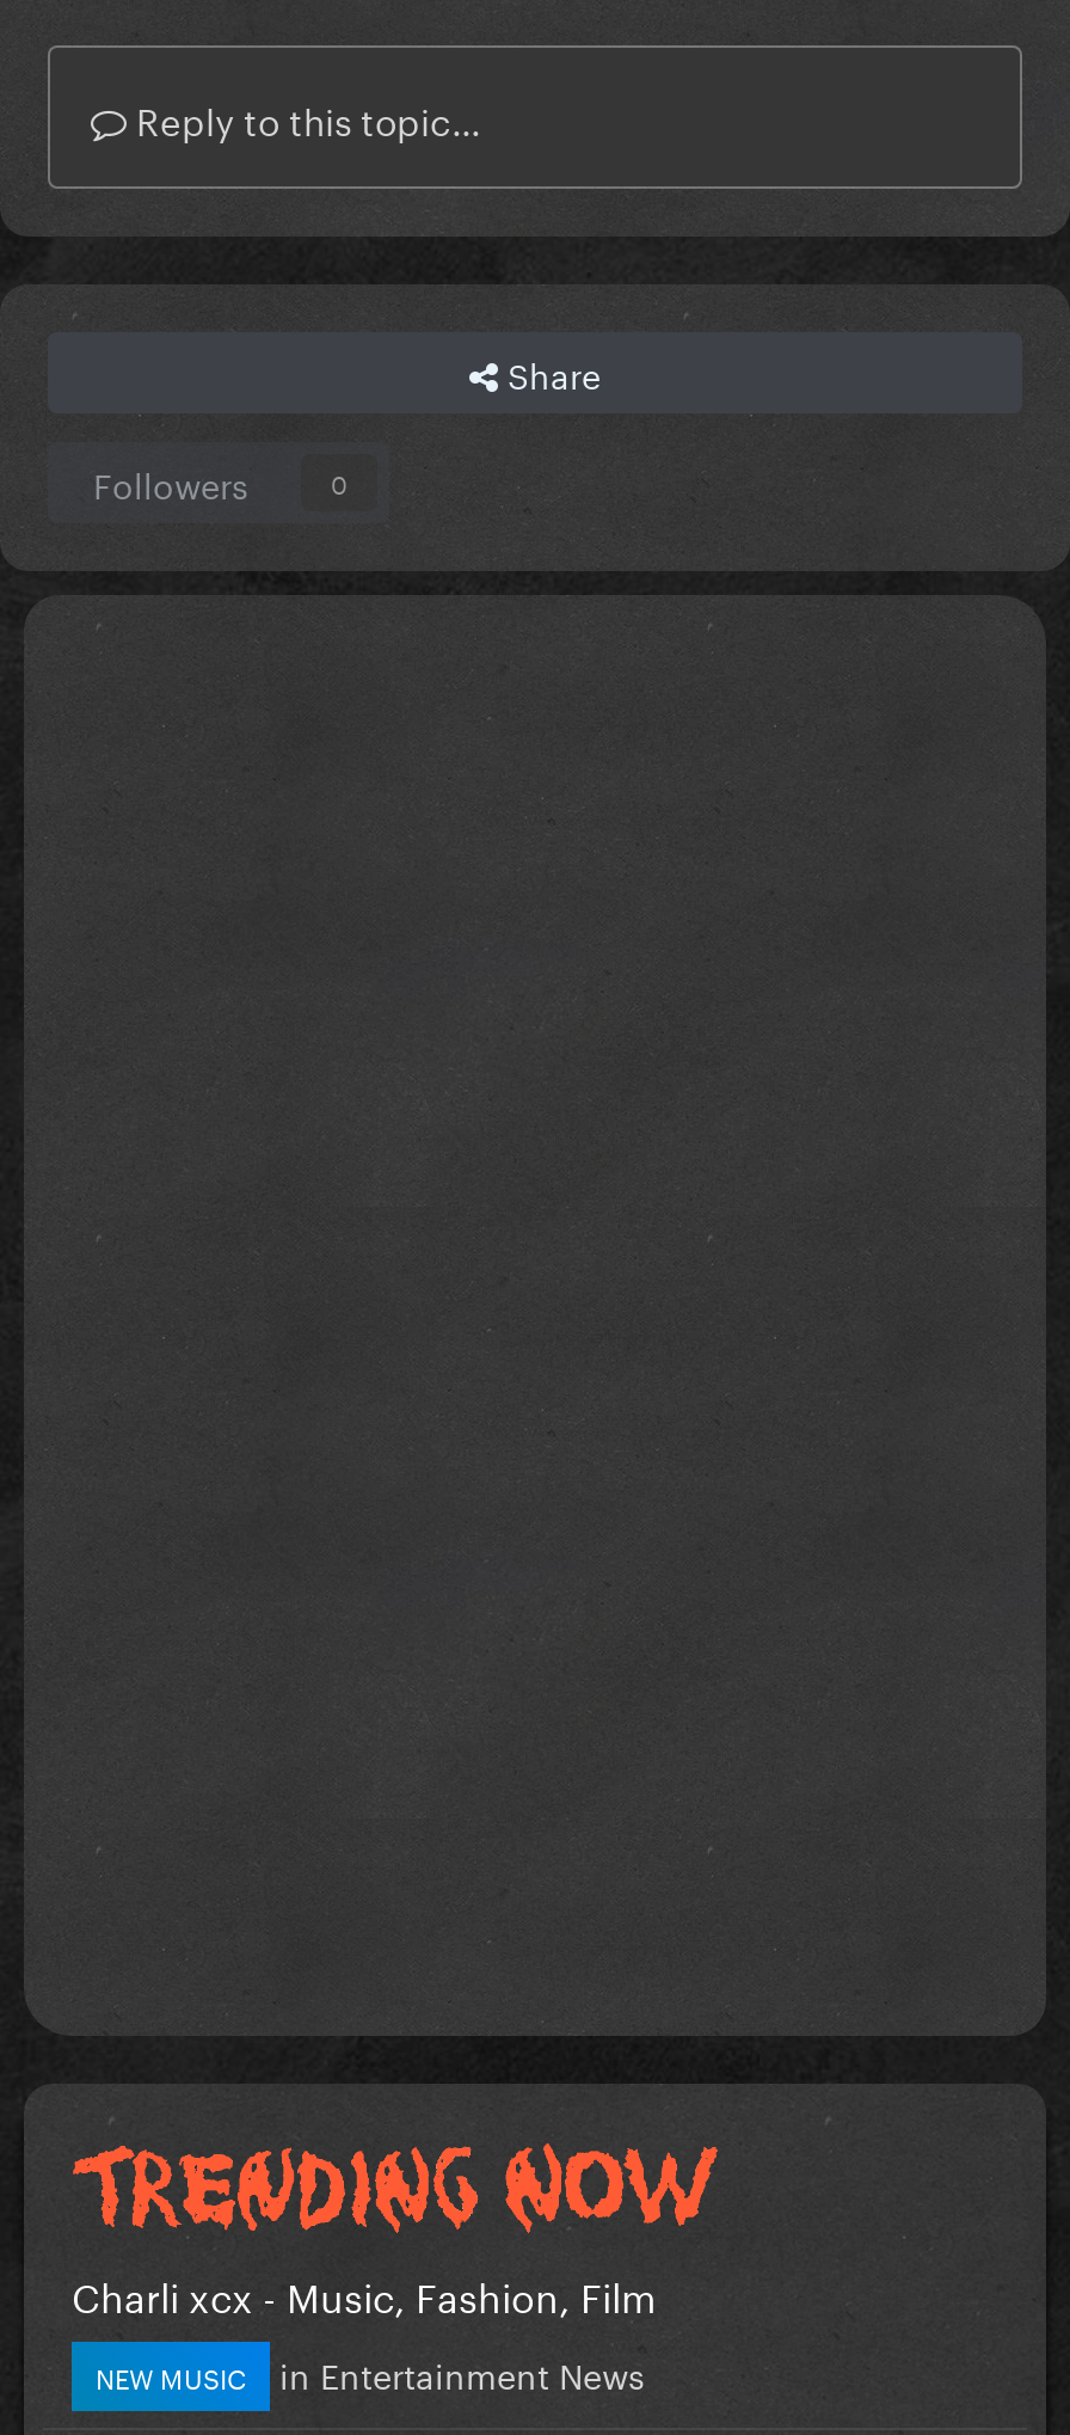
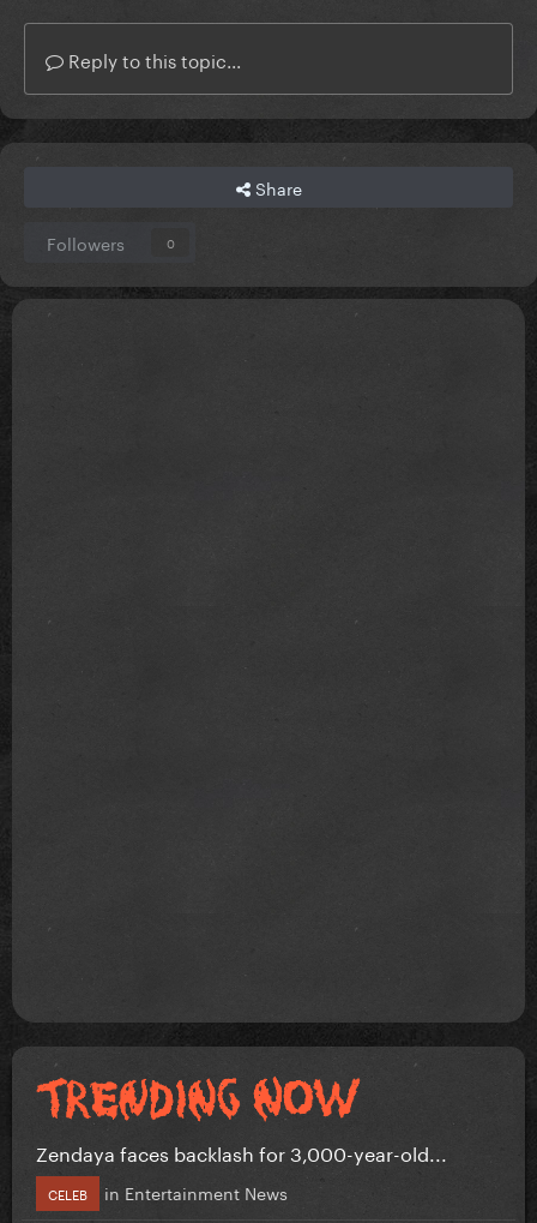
- Charli xcx - Music, Fashion, Film
+ Zendaya faces backlash for 3,000-year-old...

- NEW MUSIC
+ CELEB
